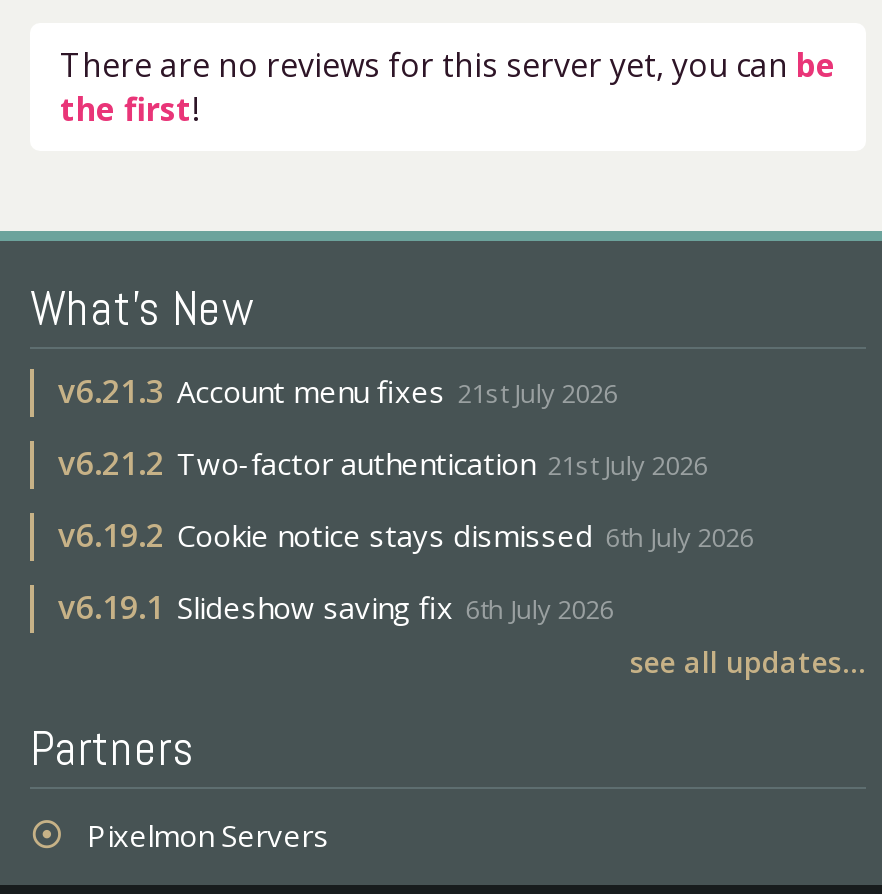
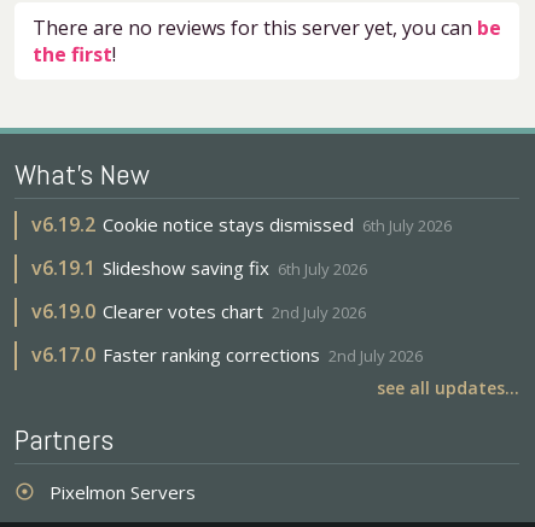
- v6.21.3 Account menu fixes 21st July 2026
- v6.21.2 Two-factor authentication 21st July 2026

moved up: v6.19.2 Cookie notice stays dismissed 6th July 2026 | v6.19.1 Slideshow saving fix 6th July 2026

+ v6.19.0 Clearer votes chart 2nd July 2026
+ v6.17.0 Faster ranking corrections 2nd July 2026
